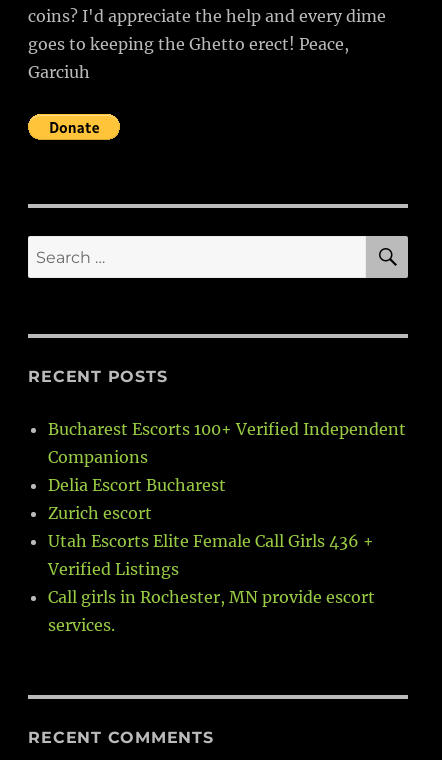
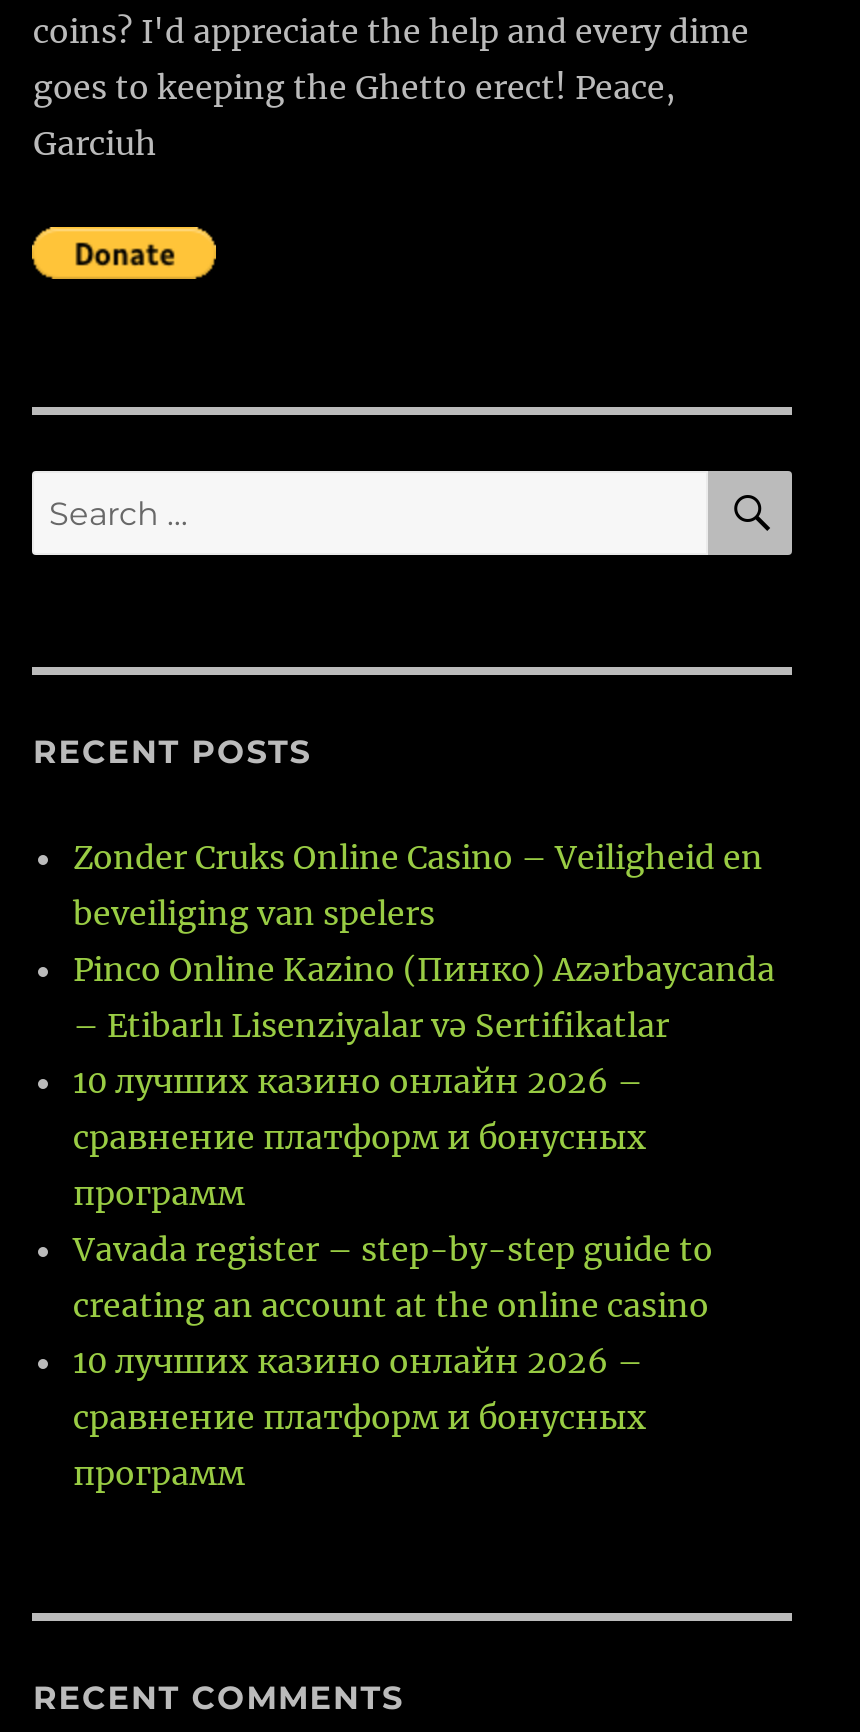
- Bucharest Escorts 100+ Verified Independent
- Companions
- Delia Escort Bucharest
- Zurich escort
- Utah Escorts Elite Female Call Girls 436 +
- Verified Listings
- Call girls in Rochester, MN provide escort
- services.
+ Zonder Cruks Online Casino – Veiligheid en
+ beveiliging van spelers
+ Pinco Online Kazino (Пинко) Azərbaycanda
+ – Etibarlı Lisenziyalar və Sertifikatlar
+ 10 лучших казино онлайн 2026 –
+ сравнение платформ и бонусных
+ программ
+ Vavada register – step-by-step guide to
+ creating an account at the online casino
+ 10 лучших казино онлайн 2026 –
+ сравнение платформ и бонусных
+ программ
